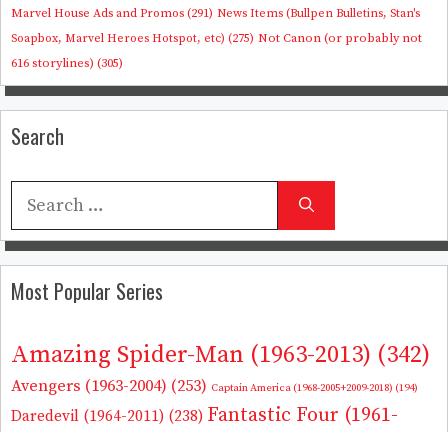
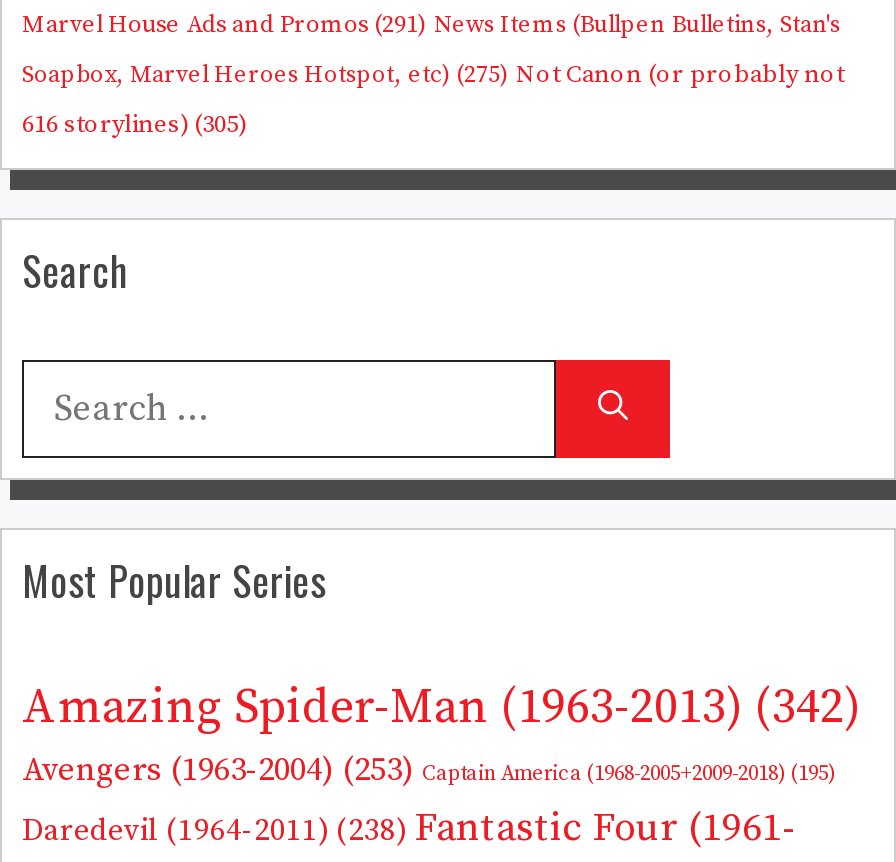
- Avengers (1963-2004) (253) Captain America (1968-2005+2009-2018) (194)
+ Avengers (1963-2004) (253) Captain America (1968-2005+2009-2018) (195)
